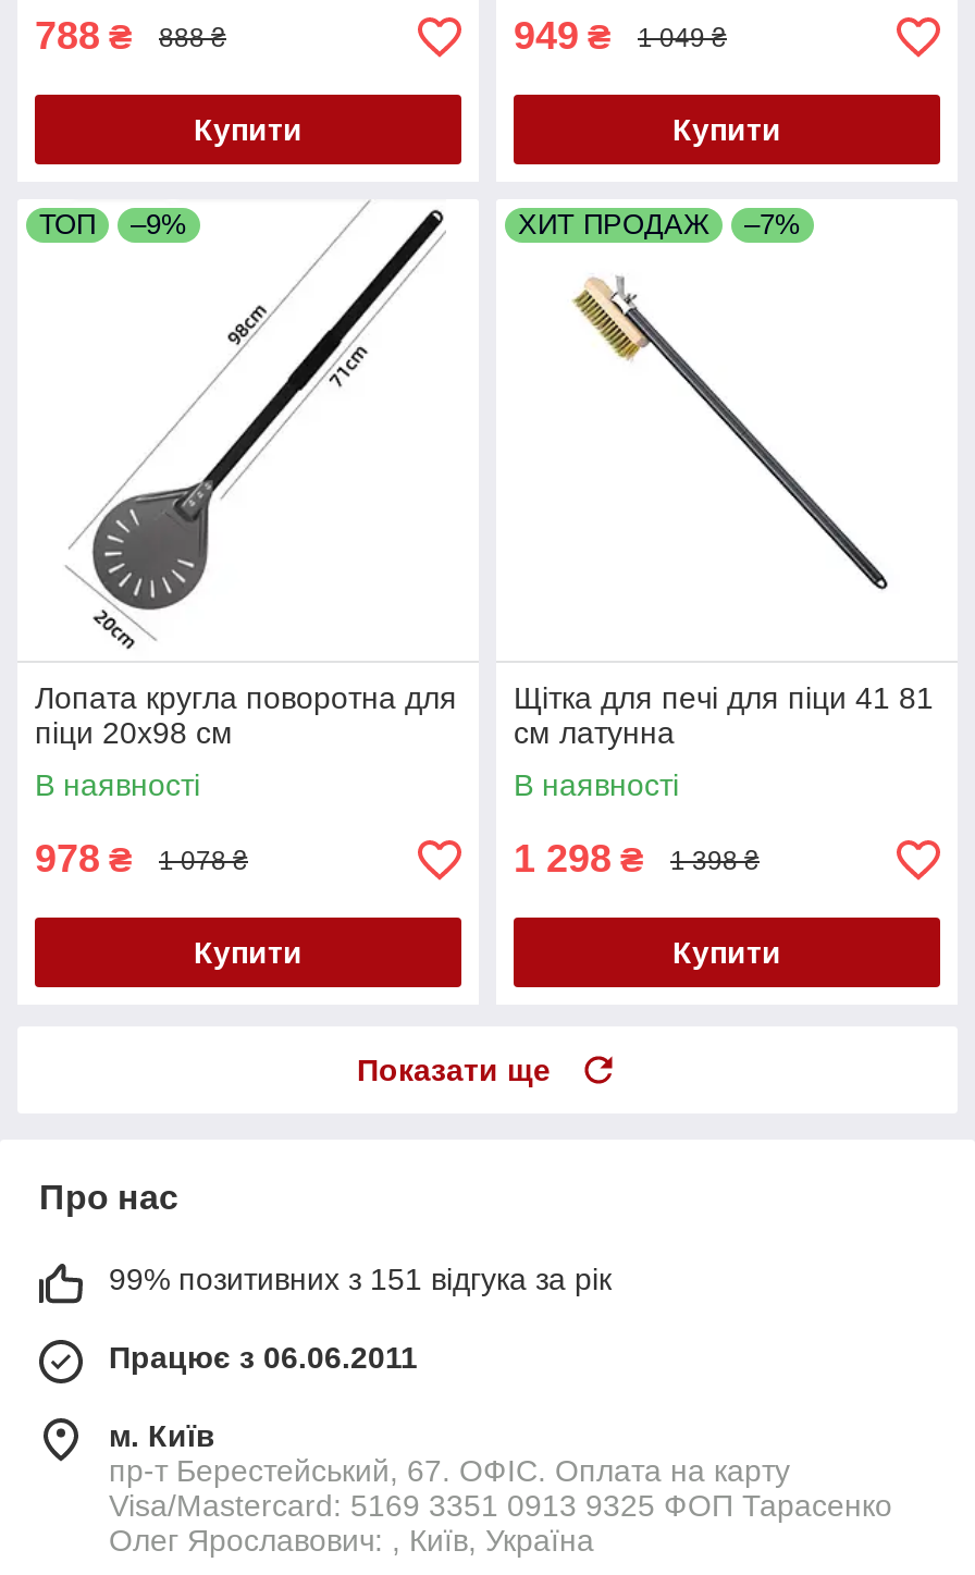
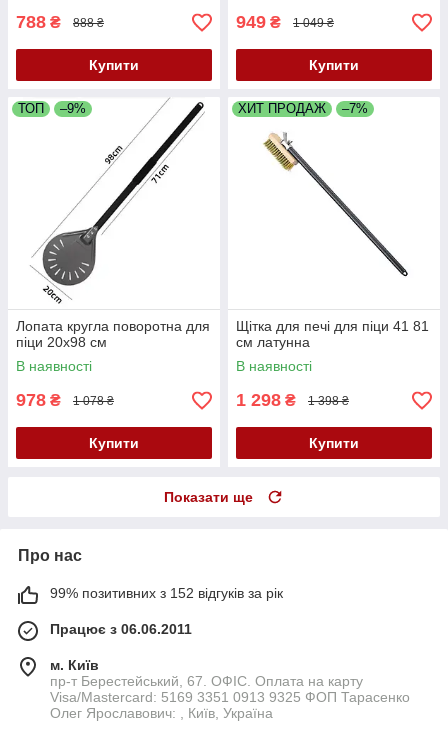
- 99% позитивних з 151 відгука за рік
+ 99% позитивних з 152 відгуків за рік
